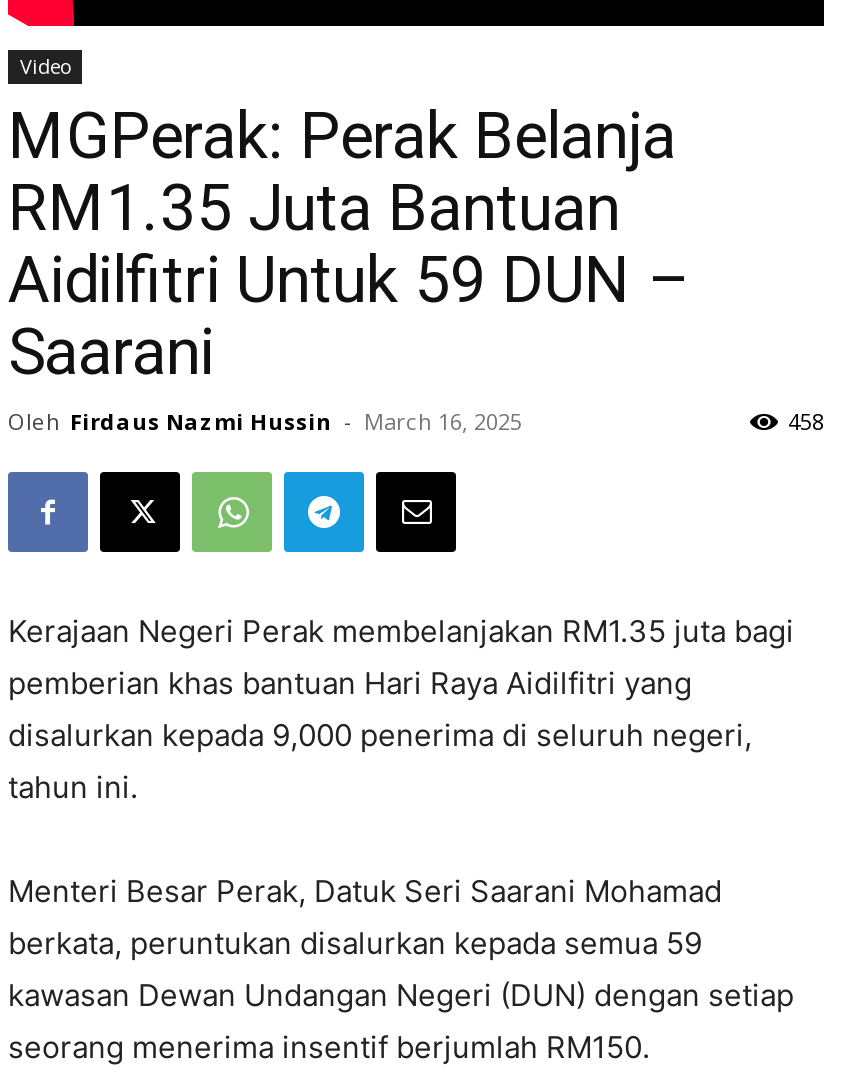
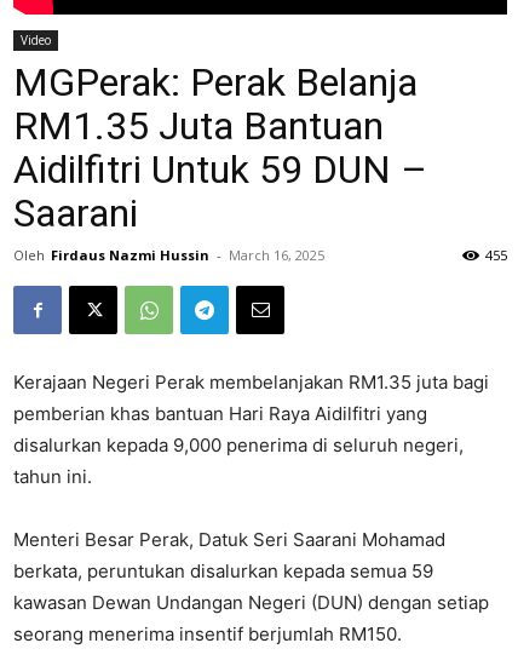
- 458
+ 455
